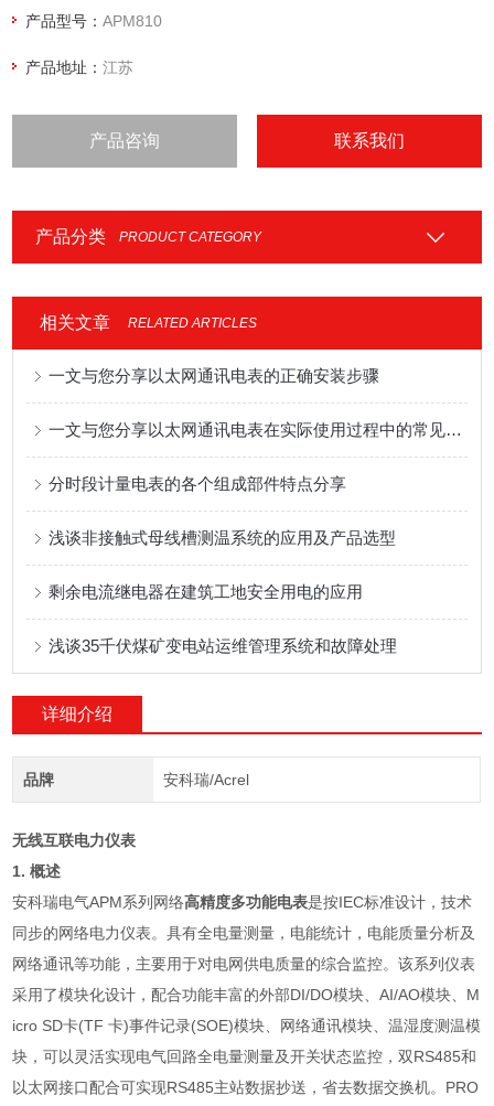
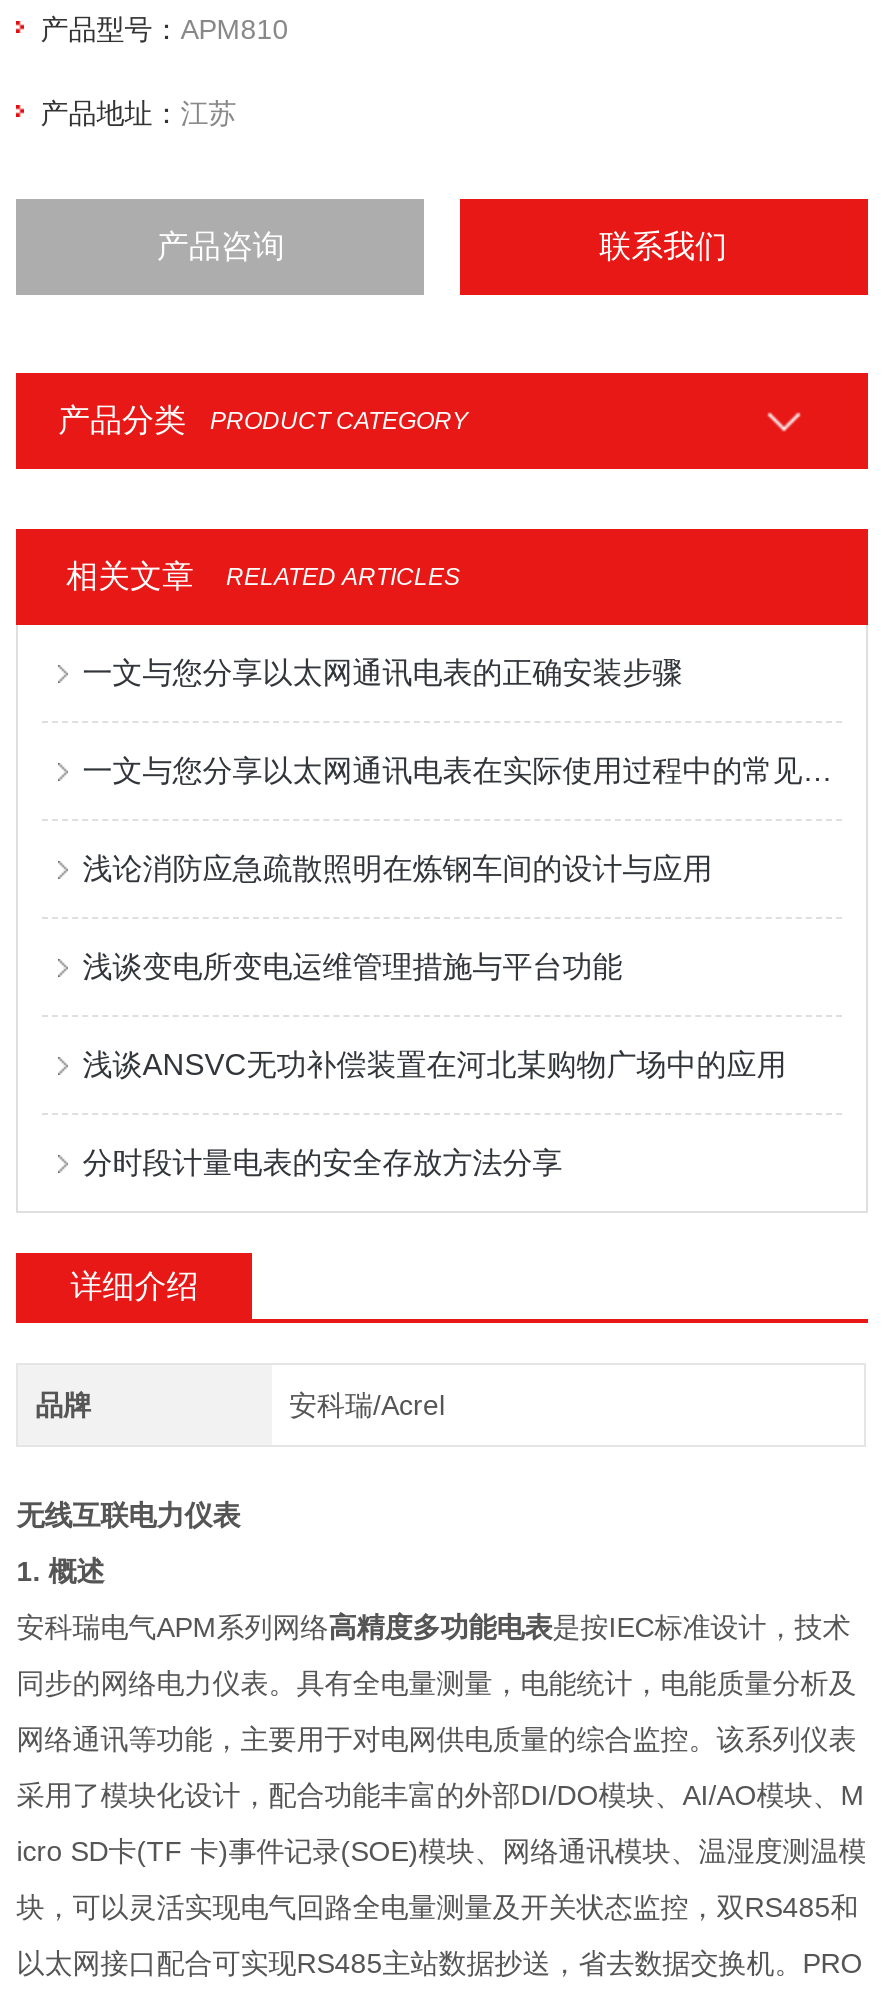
- 分时段计量电表的各个组成部件特点分享
+ 浅论消防应急疏散照明在炼钢车间的设计与应用

- 浅谈非接触式母线槽测温系统的应用及产品选型
+ 浅谈变电所变电运维管理措施与平台功能

- 剩余电流继电器在建筑工地安全用电的应用
+ 浅谈ANSVC无功补偿装置在河北某购物广场中的应用

- 浅谈35千伏煤矿变电站运维管理系统和故障处理
+ 分时段计量电表的安全存放方法分享
